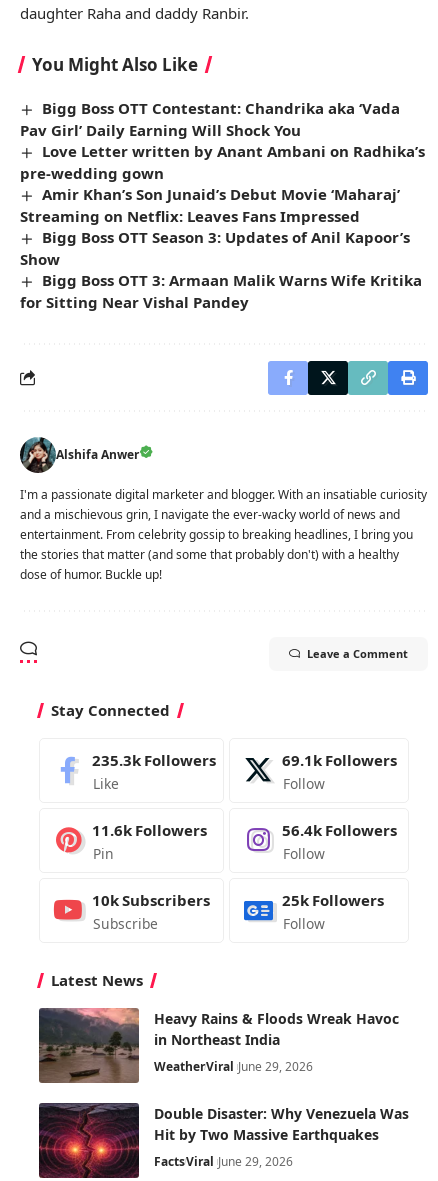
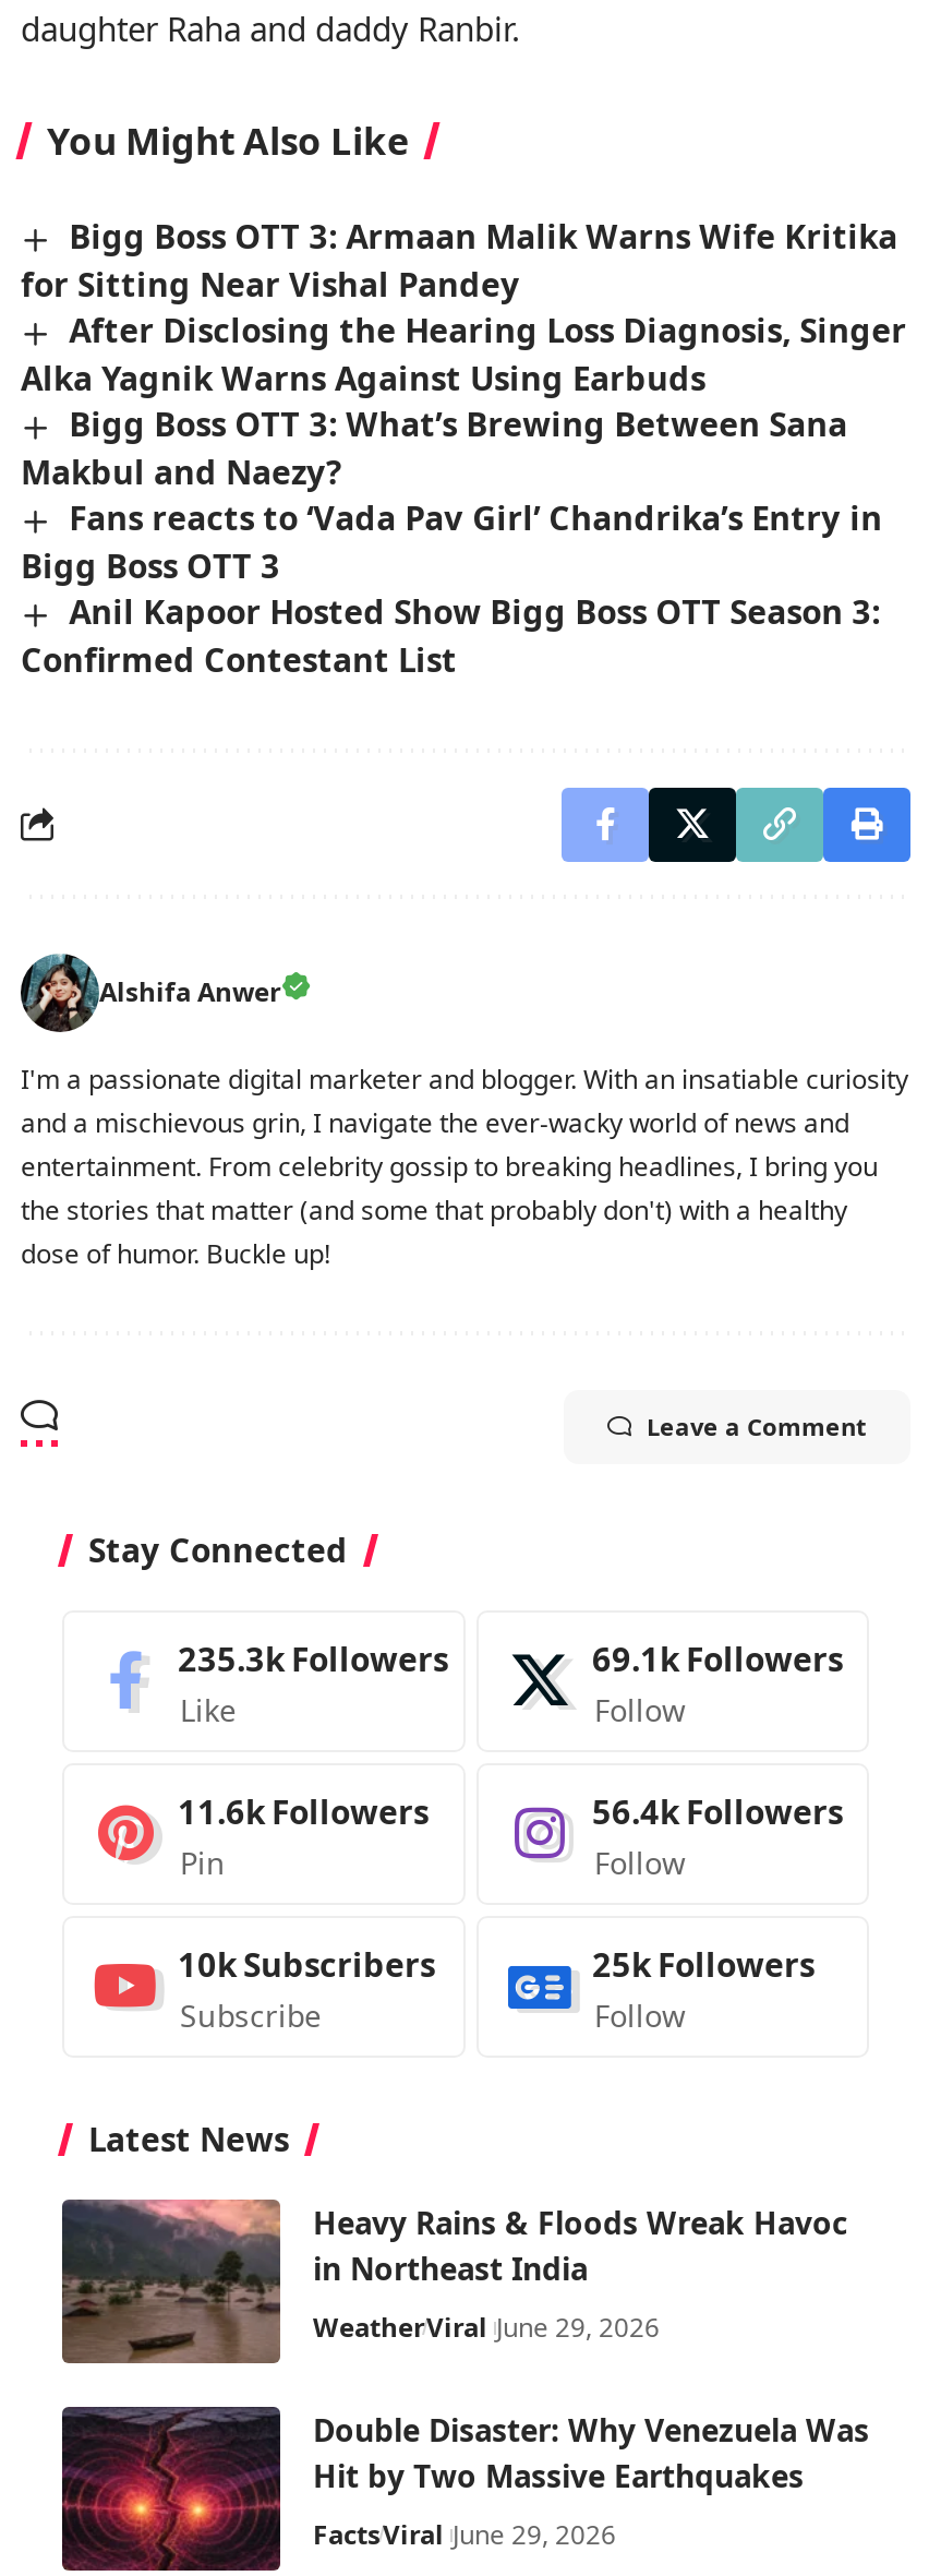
- Bigg Boss OTT Contestant: Chandrika aka ‘Vada
- Pav Girl’ Daily Earning Will Shock You
- Love Letter written by Anant Ambani on Radhika’s
- pre-wedding gown
- Amir Khan’s Son Junaid’s Debut Movie ‘Maharaj’
- Streaming on Netflix: Leaves Fans Impressed
- Bigg Boss OTT Season 3: Updates of Anil Kapoor’s
- Show

moved up: Bigg Boss OTT 3: Armaan Malik Warns Wife Kritika | for Sitting Near Vishal Pandey

+ After Disclosing the Hearing Loss Diagnosis, Singer
+ Alka Yagnik Warns Against Using Earbuds
+ Bigg Boss OTT 3: What’s Brewing Between Sana
+ Makbul and Naezy?
+ Fans reacts to ‘Vada Pav Girl’ Chandrika’s Entry in
+ Bigg Boss OTT 3
+ Anil Kapoor Hosted Show Bigg Boss OTT Season 3:
+ Confirmed Contestant List
